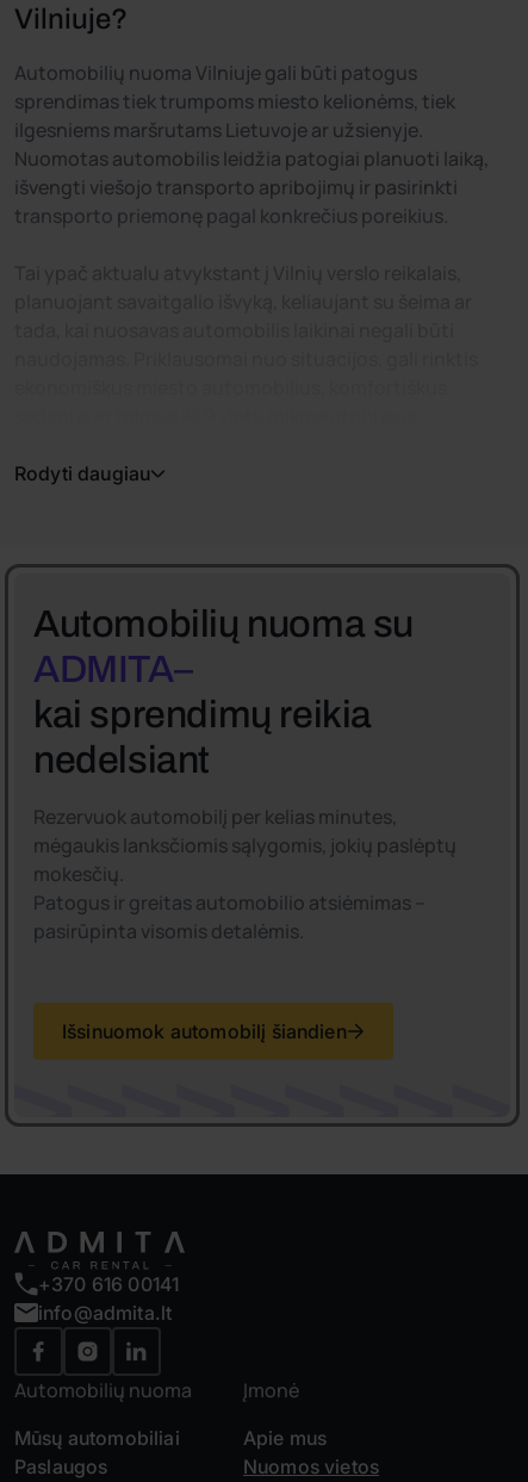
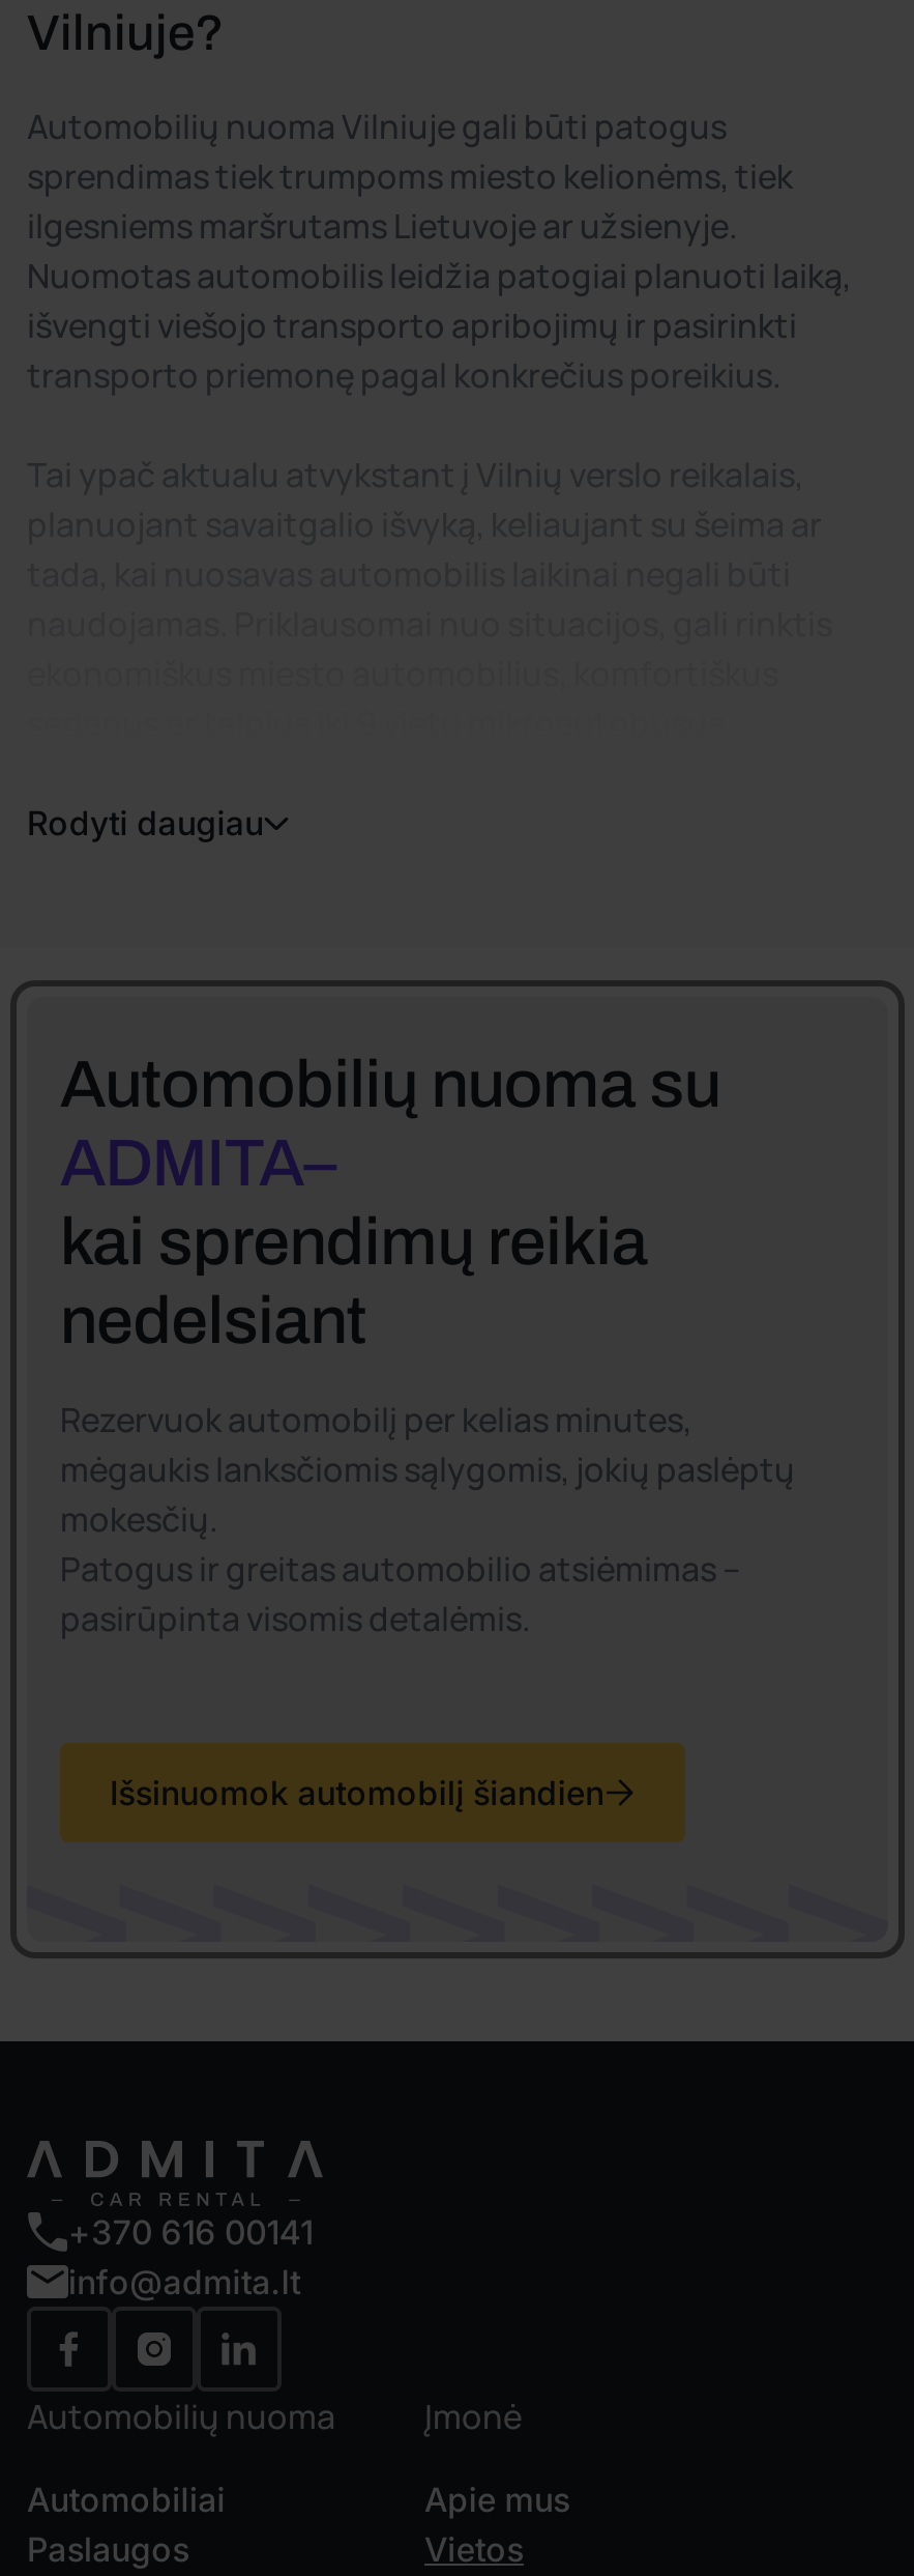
- Mūsų automobiliai
+ Automobiliai

- Nuomos vietos
+ Vietos
